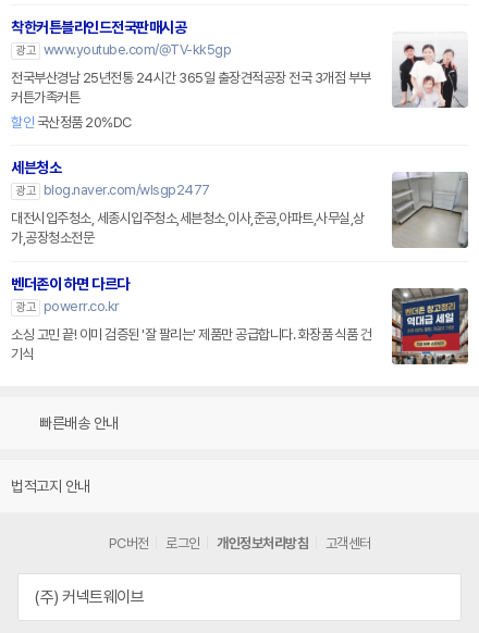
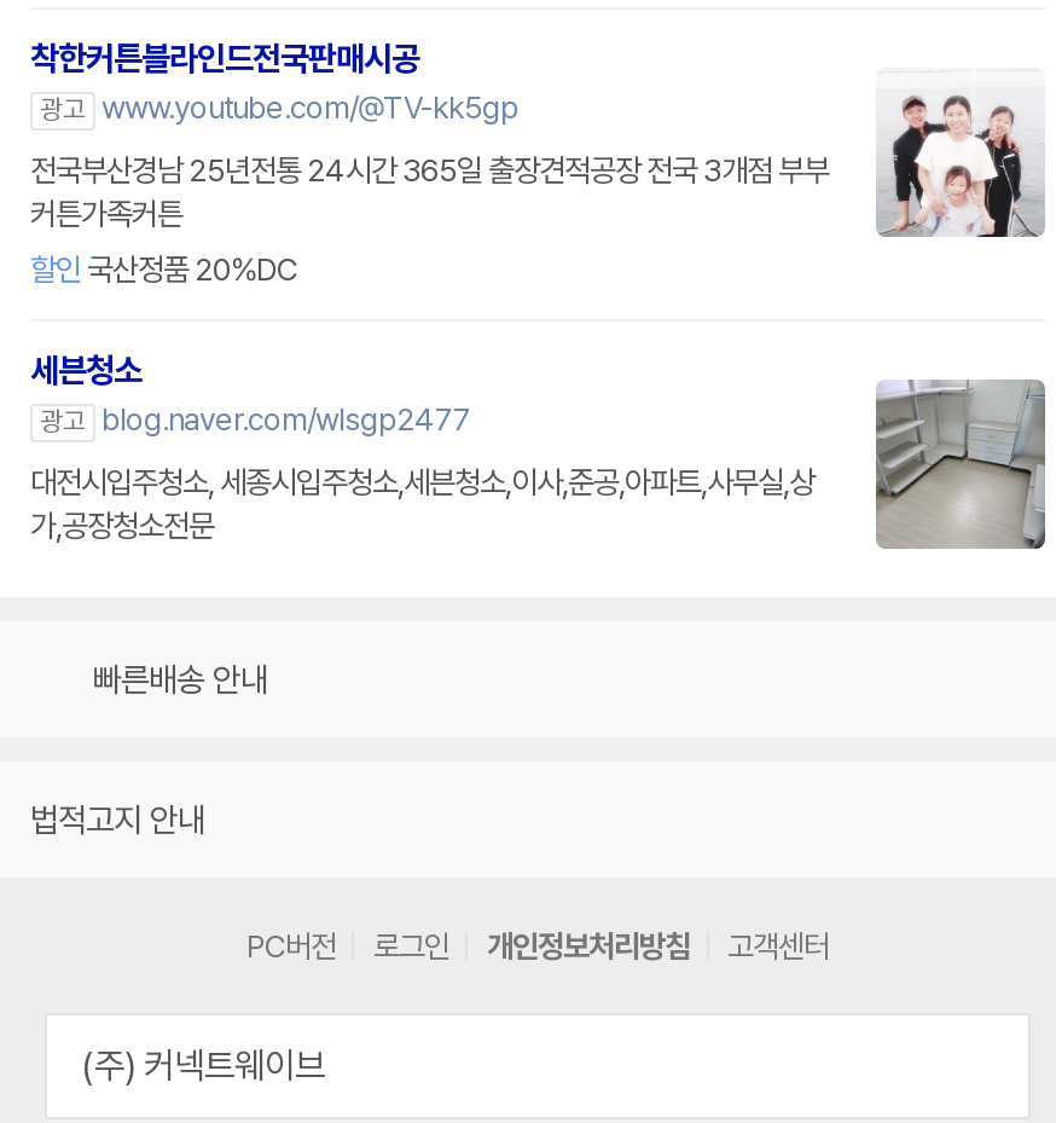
- [image]
- 벤더존이 하면 다르다
- 광고 powerr.co.kr
- 소싱 고민 끝! 이미 검증된 '잘 팔리는' 제품만 공급합니다. 화장품 식품 건
- 기식
